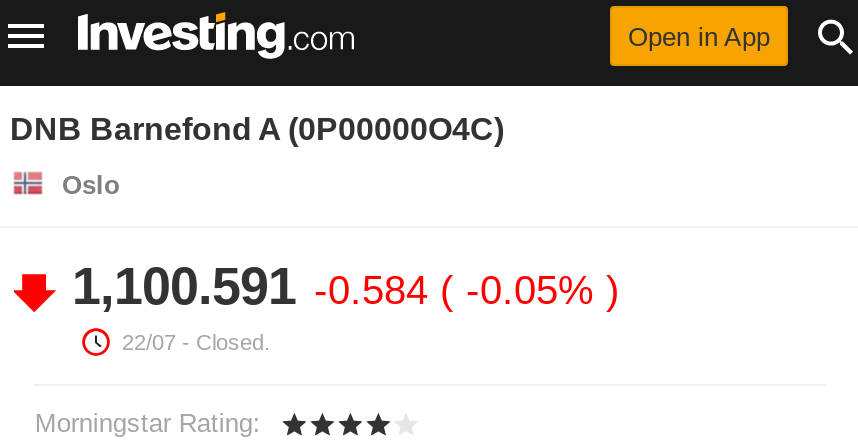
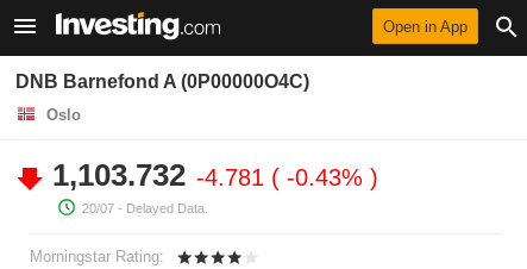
- 1,100.591 -0.584 -0.05%
- 22/07 - Closed.
+ 1,103.732 -4.781 -0.43%
+ 20/07 - Delayed Data.
